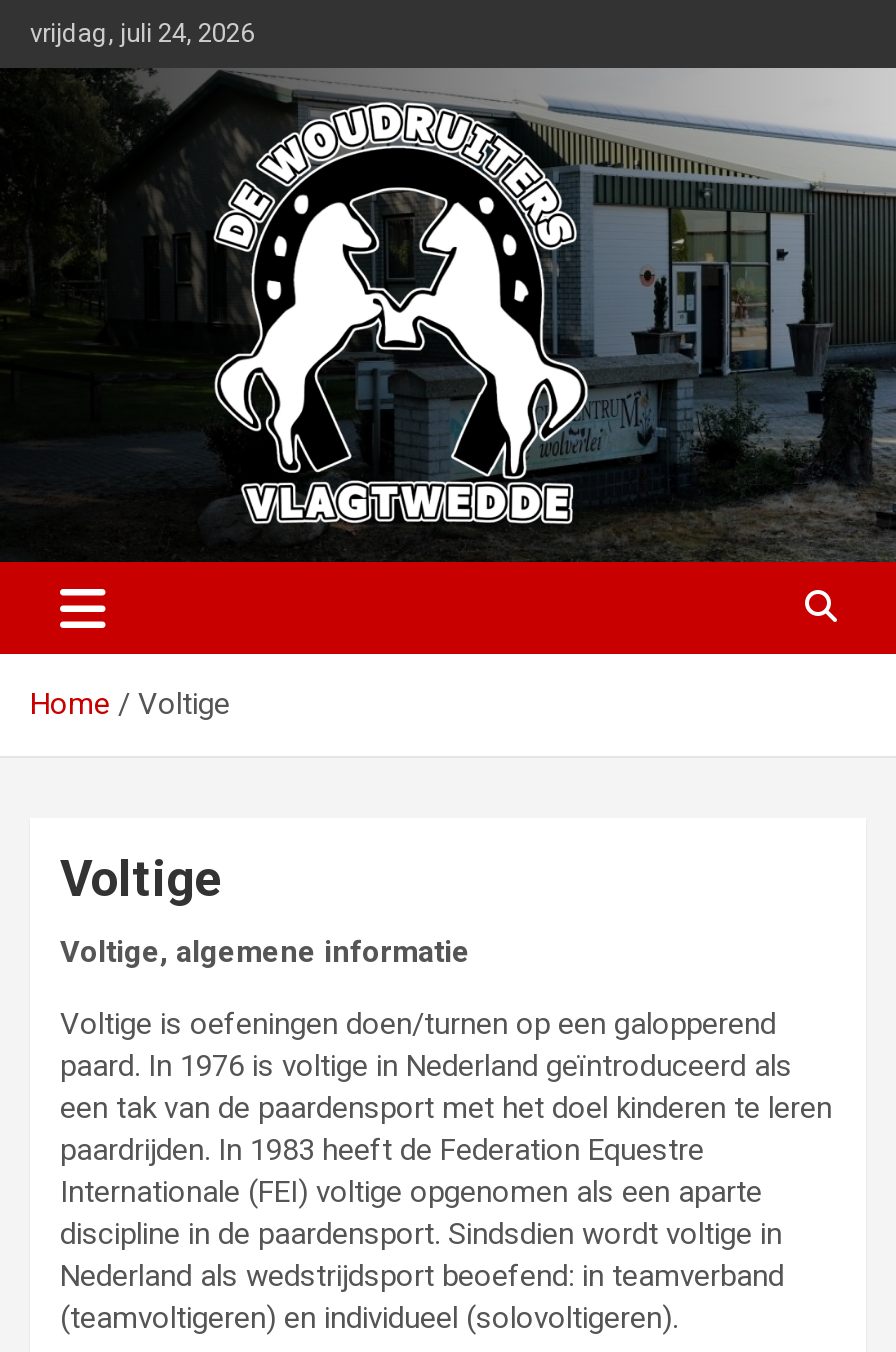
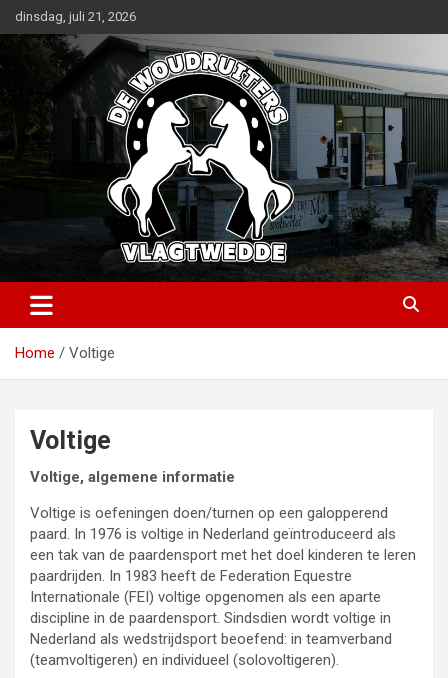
- vrijdag, juli 24, 2026
+ dinsdag, juli 21, 2026
